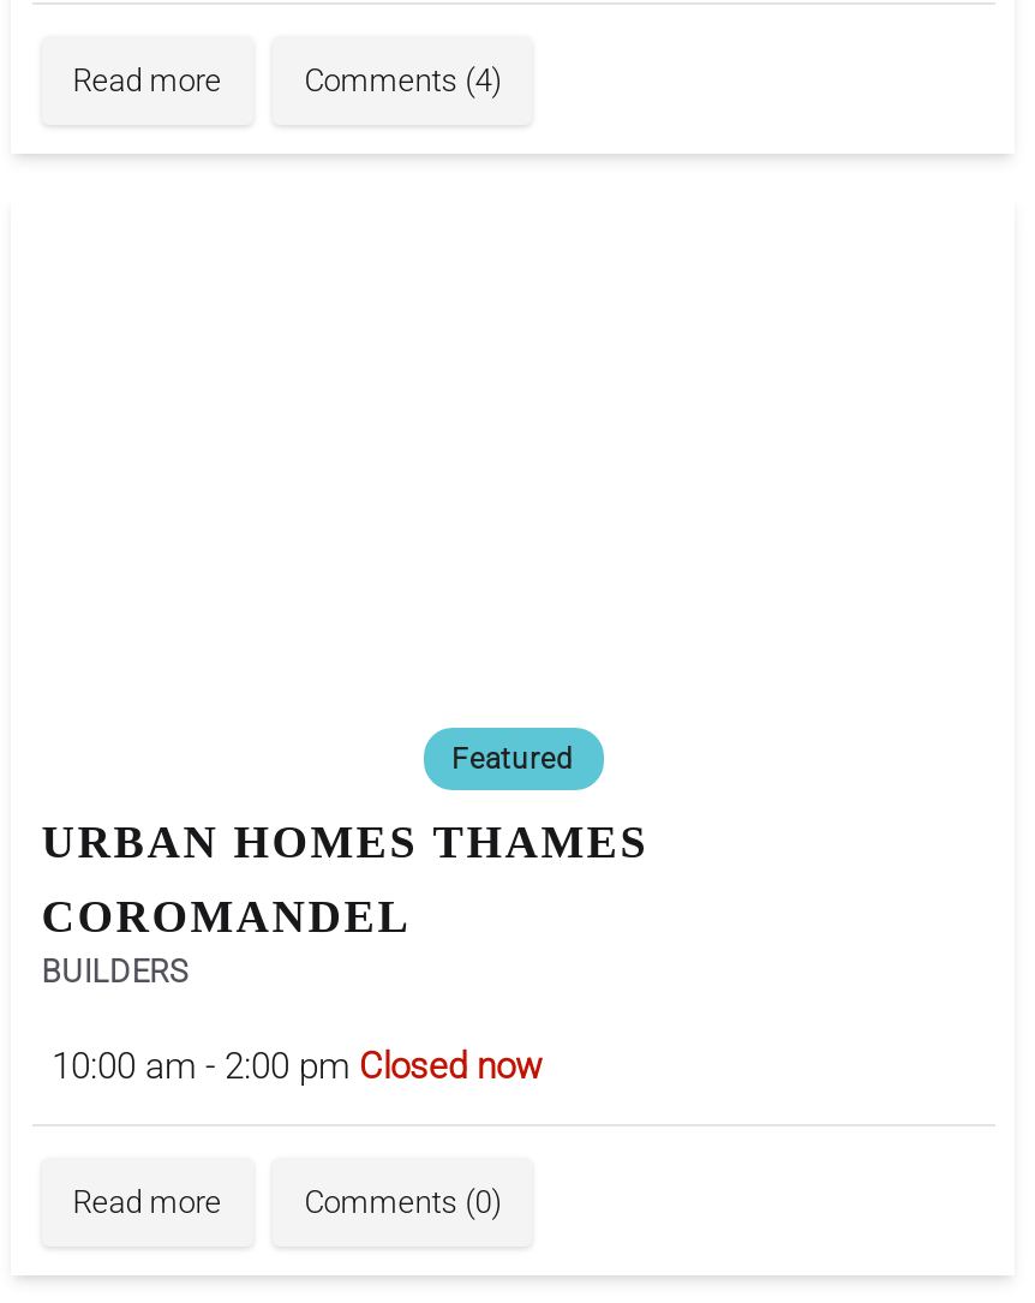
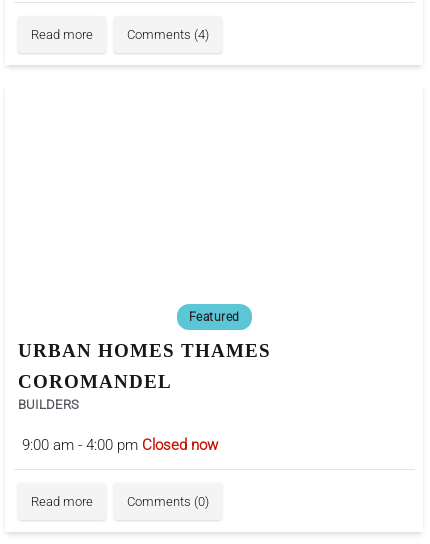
- 10:00 am - 2:00 pm Closed now
+ 9:00 am - 4:00 pm Closed now
